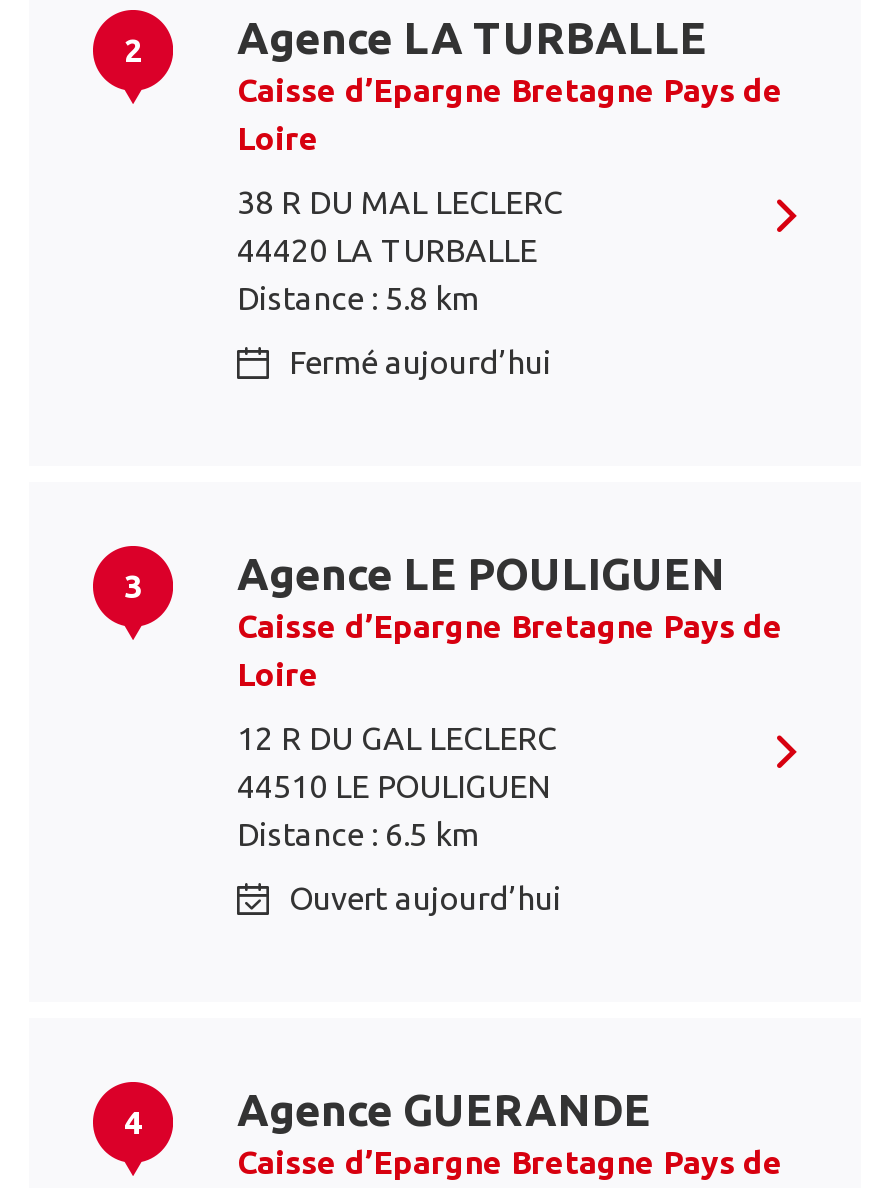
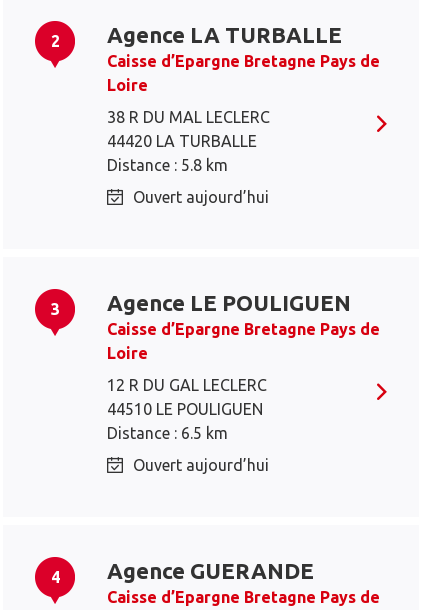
- Fermé aujourd’hui
+ Ouvert aujourd’hui
